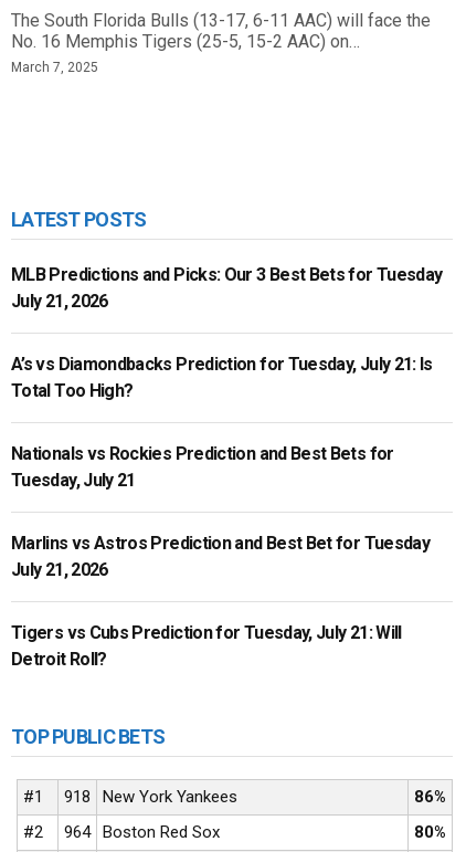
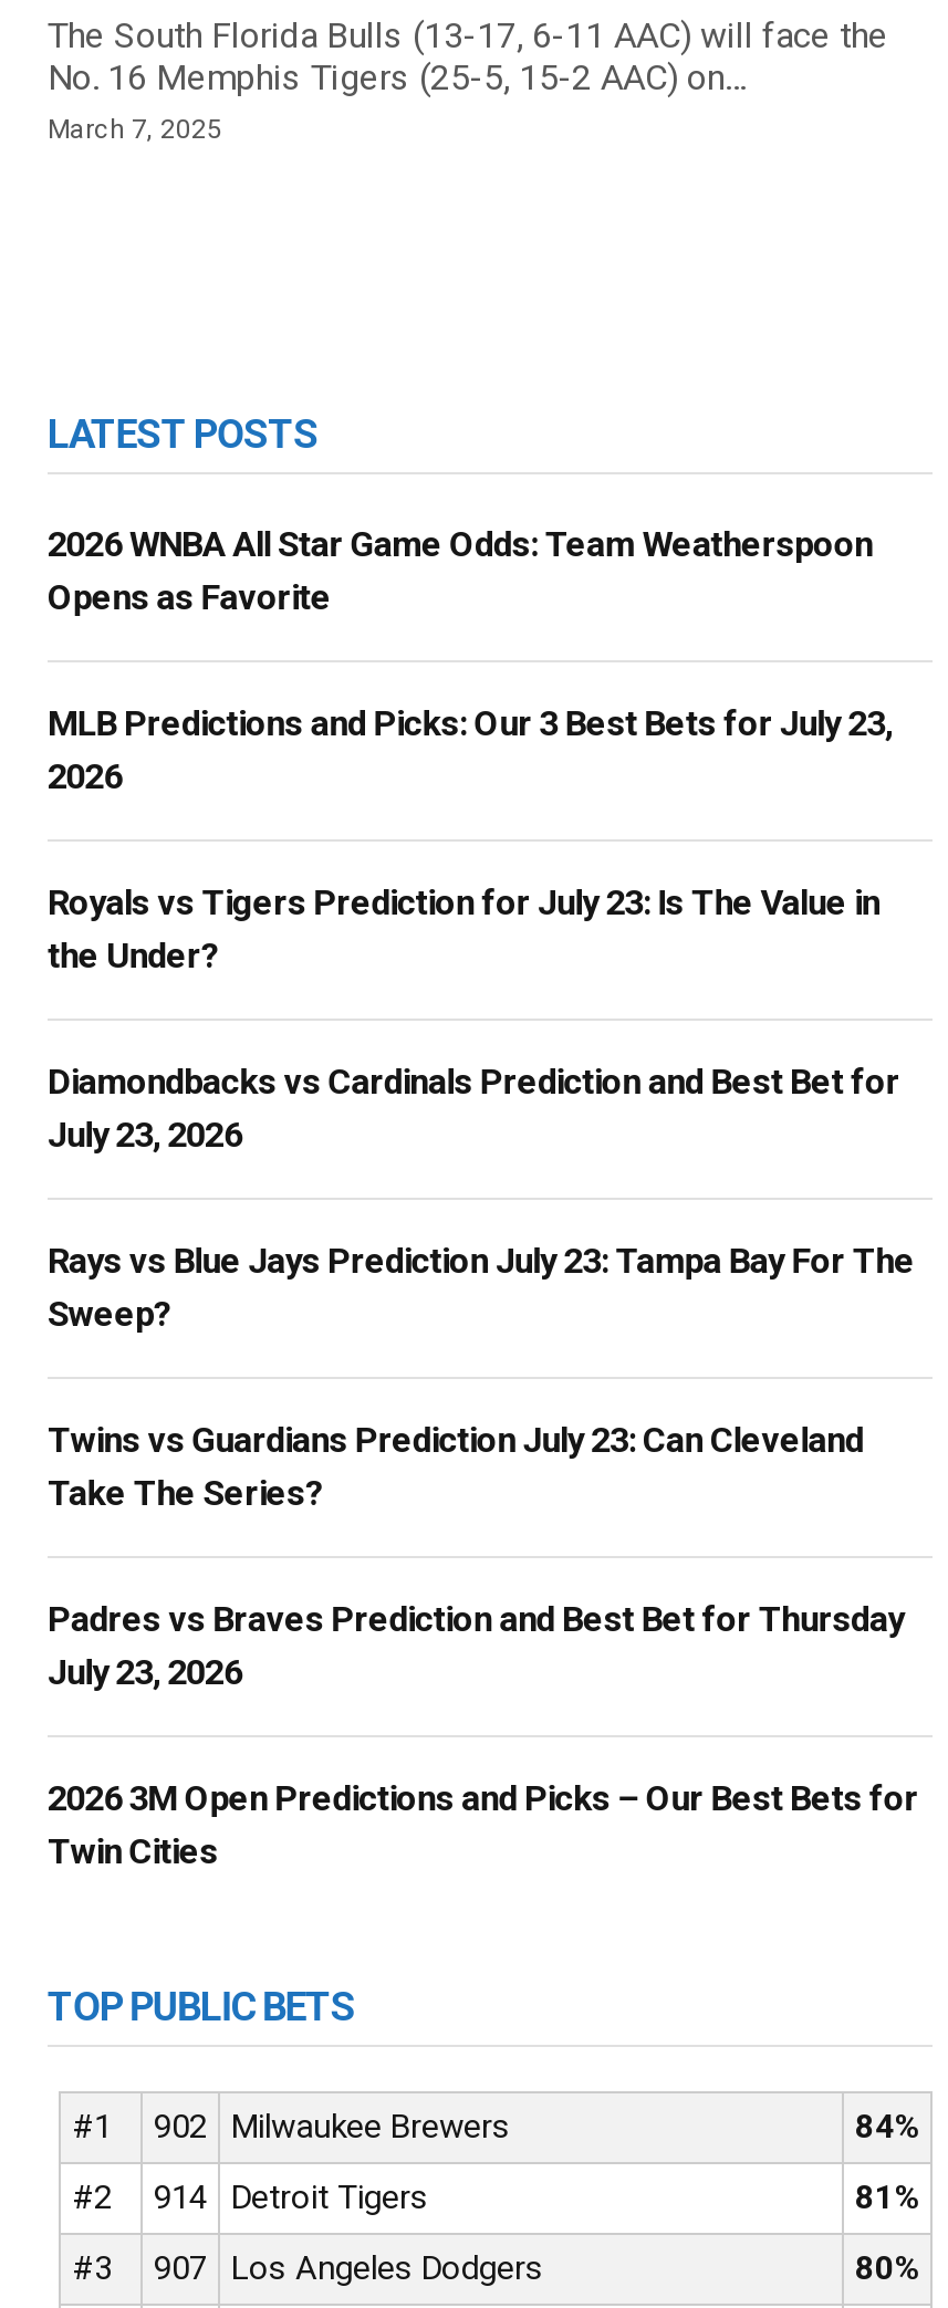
- MLB Predictions and Picks: Our 3 Best Bets for Tuesday
- July 21, 2026
- A’s vs Diamondbacks Prediction for Tuesday, July 21: Is
- Total Too High?
- Nationals vs Rockies Prediction and Best Bets for
- Tuesday, July 21
- Marlins vs Astros Prediction and Best Bet for Tuesday
- July 21, 2026
- Tigers vs Cubs Prediction for Tuesday, July 21: Will
- Detroit Roll?
+ 2026 WNBA All Star Game Odds: Team Weatherspoon
+ Opens as Favorite
+ MLB Predictions and Picks: Our 3 Best Bets for July 23,
+ 2026
+ Royals vs Tigers Prediction for July 23: Is The Value in
+ the Under?
+ Diamondbacks vs Cardinals Prediction and Best Bet for
+ July 23, 2026
+ Rays vs Blue Jays Prediction July 23: Tampa Bay For The
+ Sweep?
+ Twins vs Guardians Prediction July 23: Can Cleveland
+ Take The Series?
+ Padres vs Braves Prediction and Best Bet for Thursday
+ July 23, 2026
+ 2026 3M Open Predictions and Picks – Our Best Bets for
+ Twin Cities

- 918
- New York Yankees
- 86%
+ 902
+ Milwaukee Brewers
+ 84%

- 964
- Boston Red Sox
+ 914
+ Detroit Tigers
+ 81%
+ #3
+ 907
+ Los Angeles Dodgers
